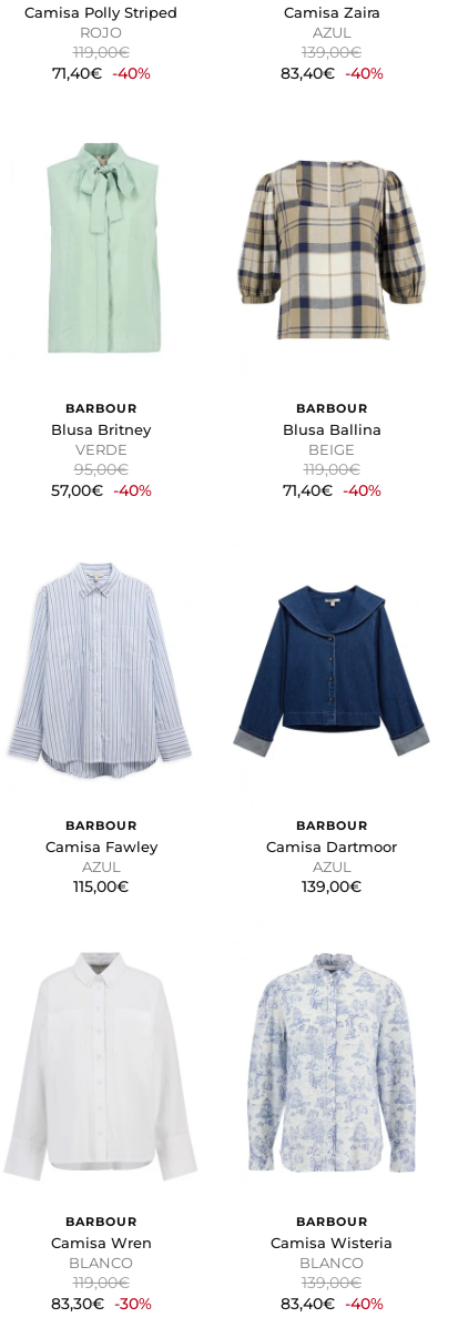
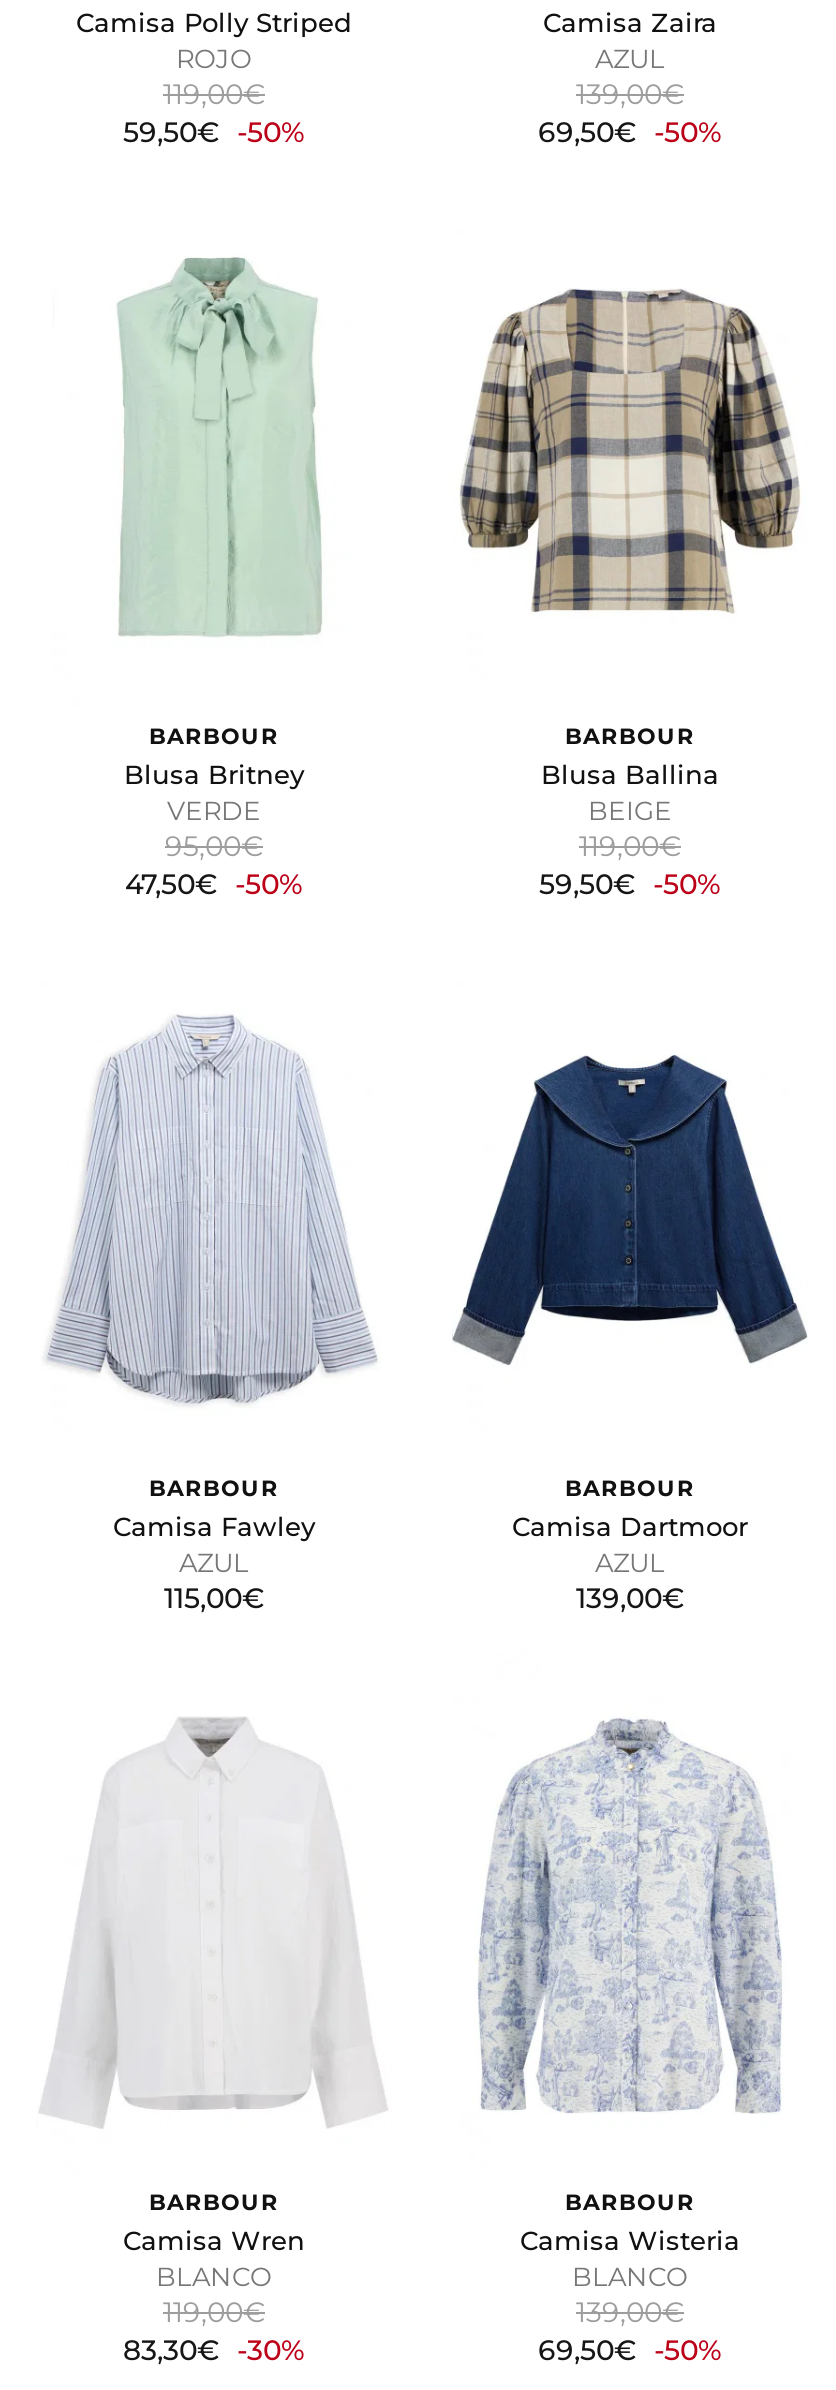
- 71,40€ -40%
+ 59,50€ -50%

- 83,40€ -40%
+ 69,50€ -50%

- 57,00€ -40%
+ 47,50€ -50%

- 71,40€ -40%
+ 59,50€ -50%

- 83,40€ -40%
+ 69,50€ -50%
